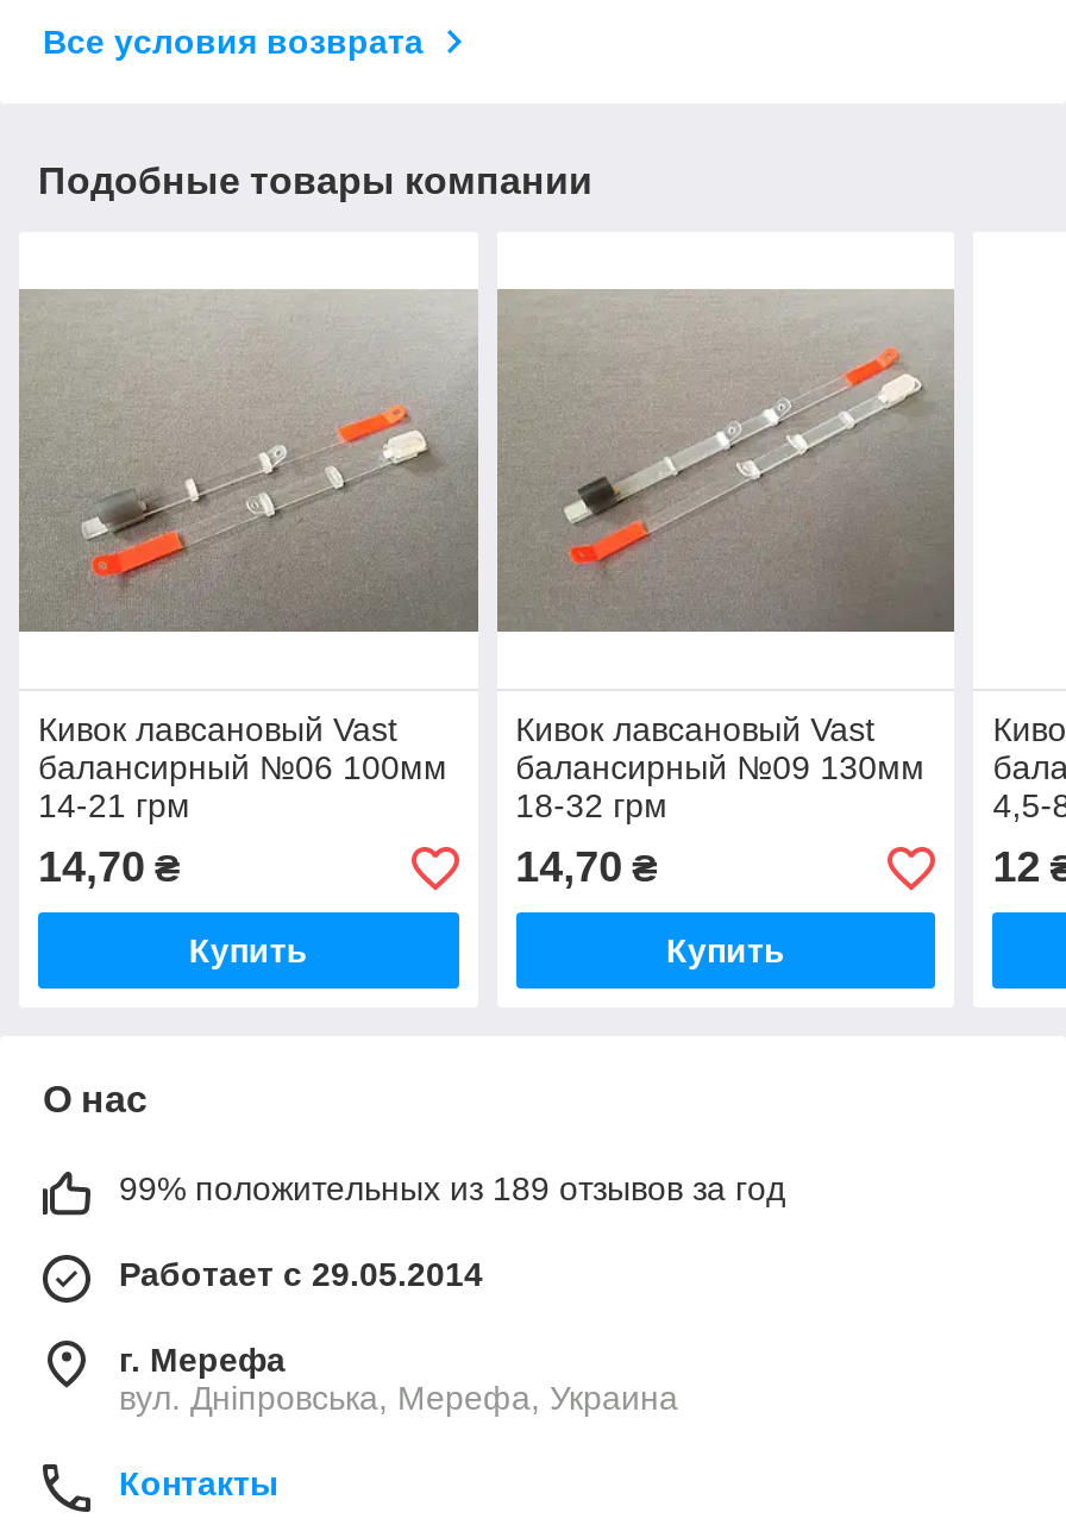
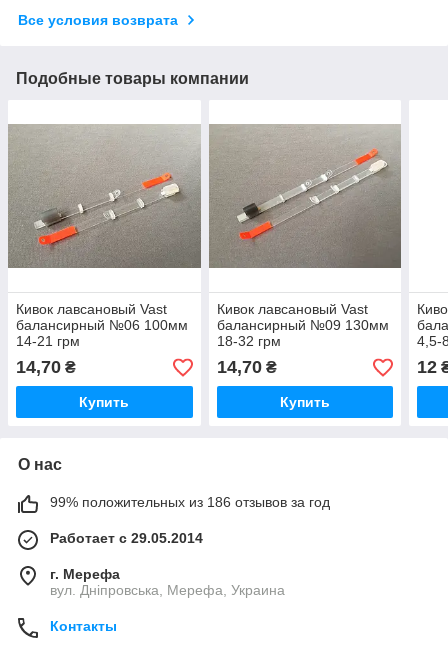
- 99% положительных из 189 отзывов за год
+ 99% положительных из 186 отзывов за год
